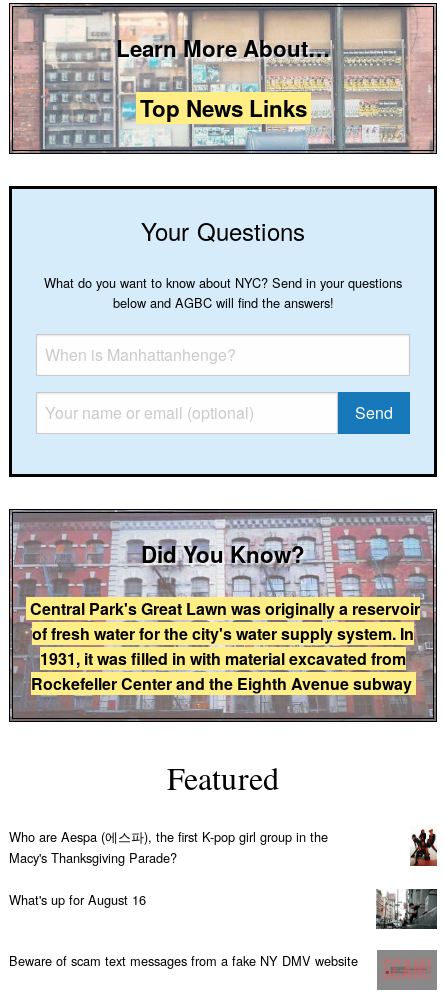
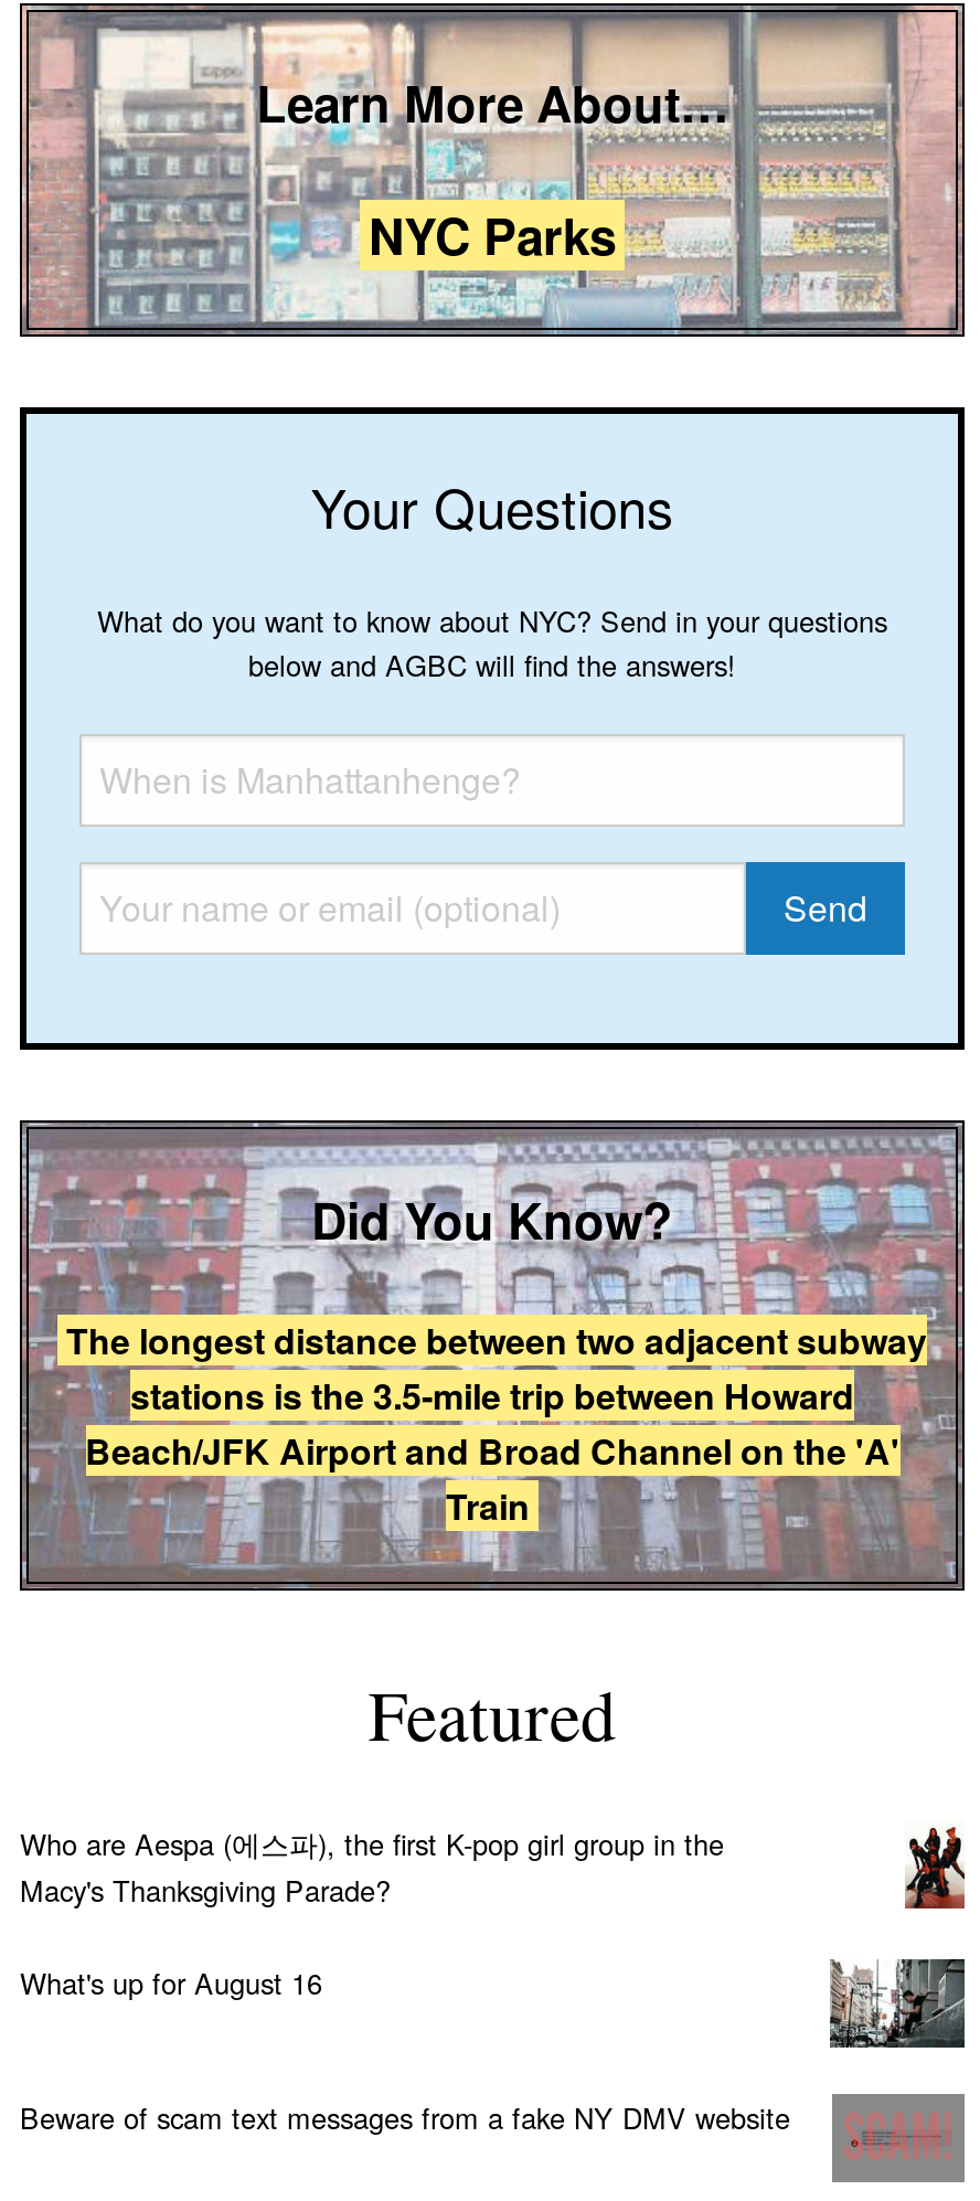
- Top News Links
+ NYC Parks

- Central Park's Great Lawn was originally a reservoir
- of fresh water for the city's water supply system. In
- 1931, it was filled in with material excavated from
- Rockefeller Center and the Eighth Avenue subway
+ The longest distance between two adjacent subway
+ stations is the 3.5-mile trip between Howard
+ Beach/JFK Airport and Broad Channel on the 'A'
+ Train
